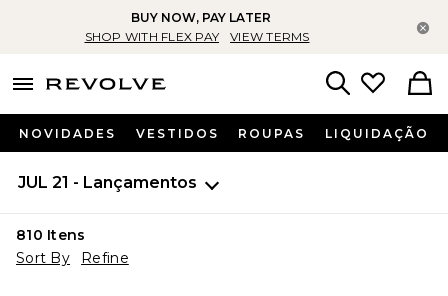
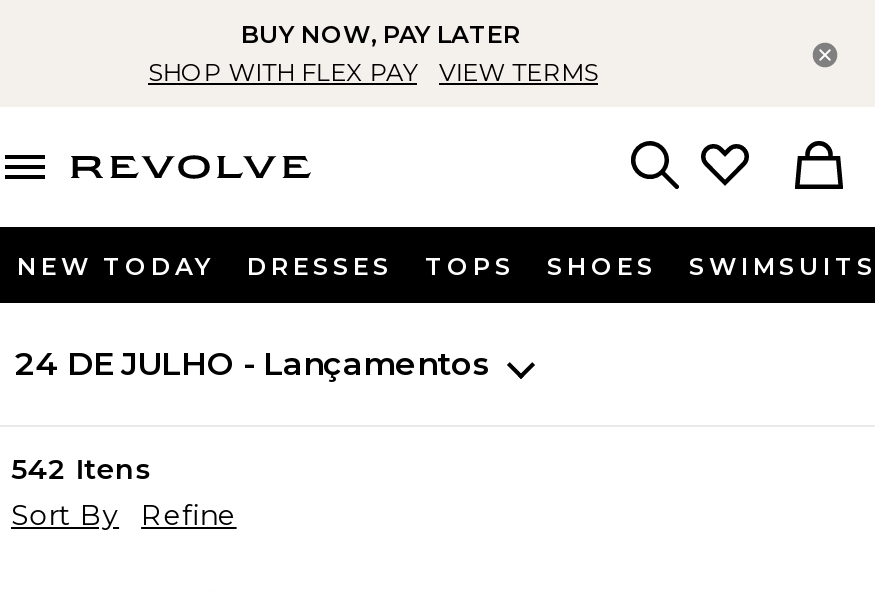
- NOVIDADES
- VESTIDOS
- ROUPAS
- LIQUIDAÇÃO
+ NEW TODAY
+ DRESSES
+ TOPS
+ SHOES
+ SWIMSUITS

- JUL 21 - Lançamentos
+ 24 DE JULHO - Lançamentos

- 810 Itens
+ 542 Itens
